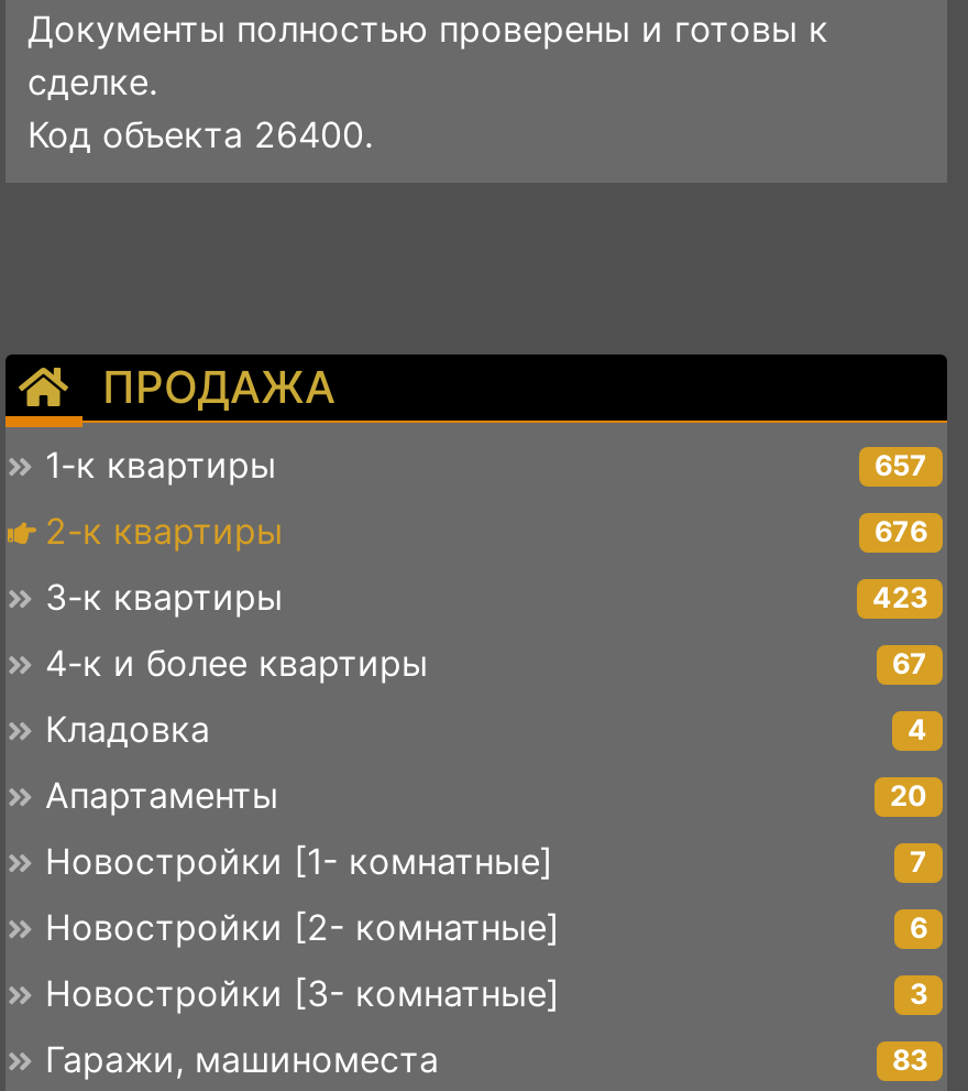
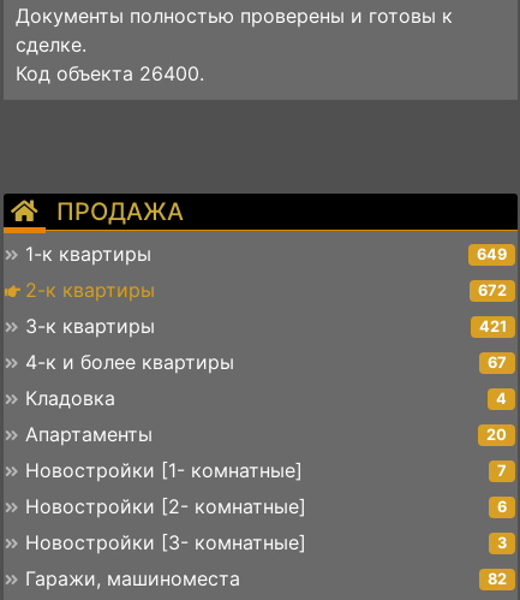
- 657
+ 649

- 676
+ 672

- 423
+ 421

- 83
+ 82
